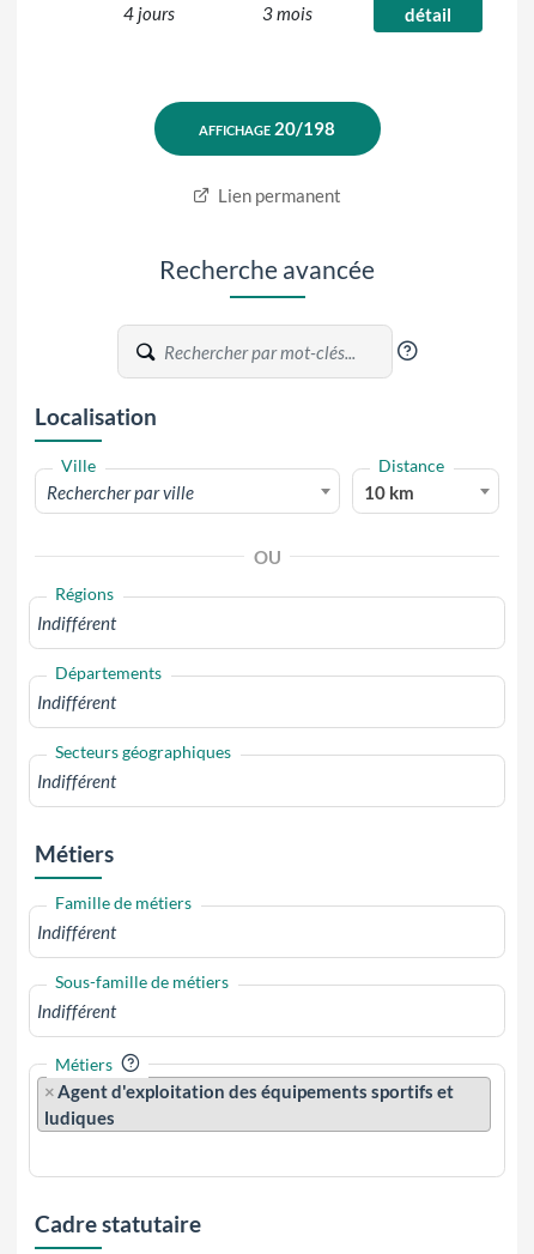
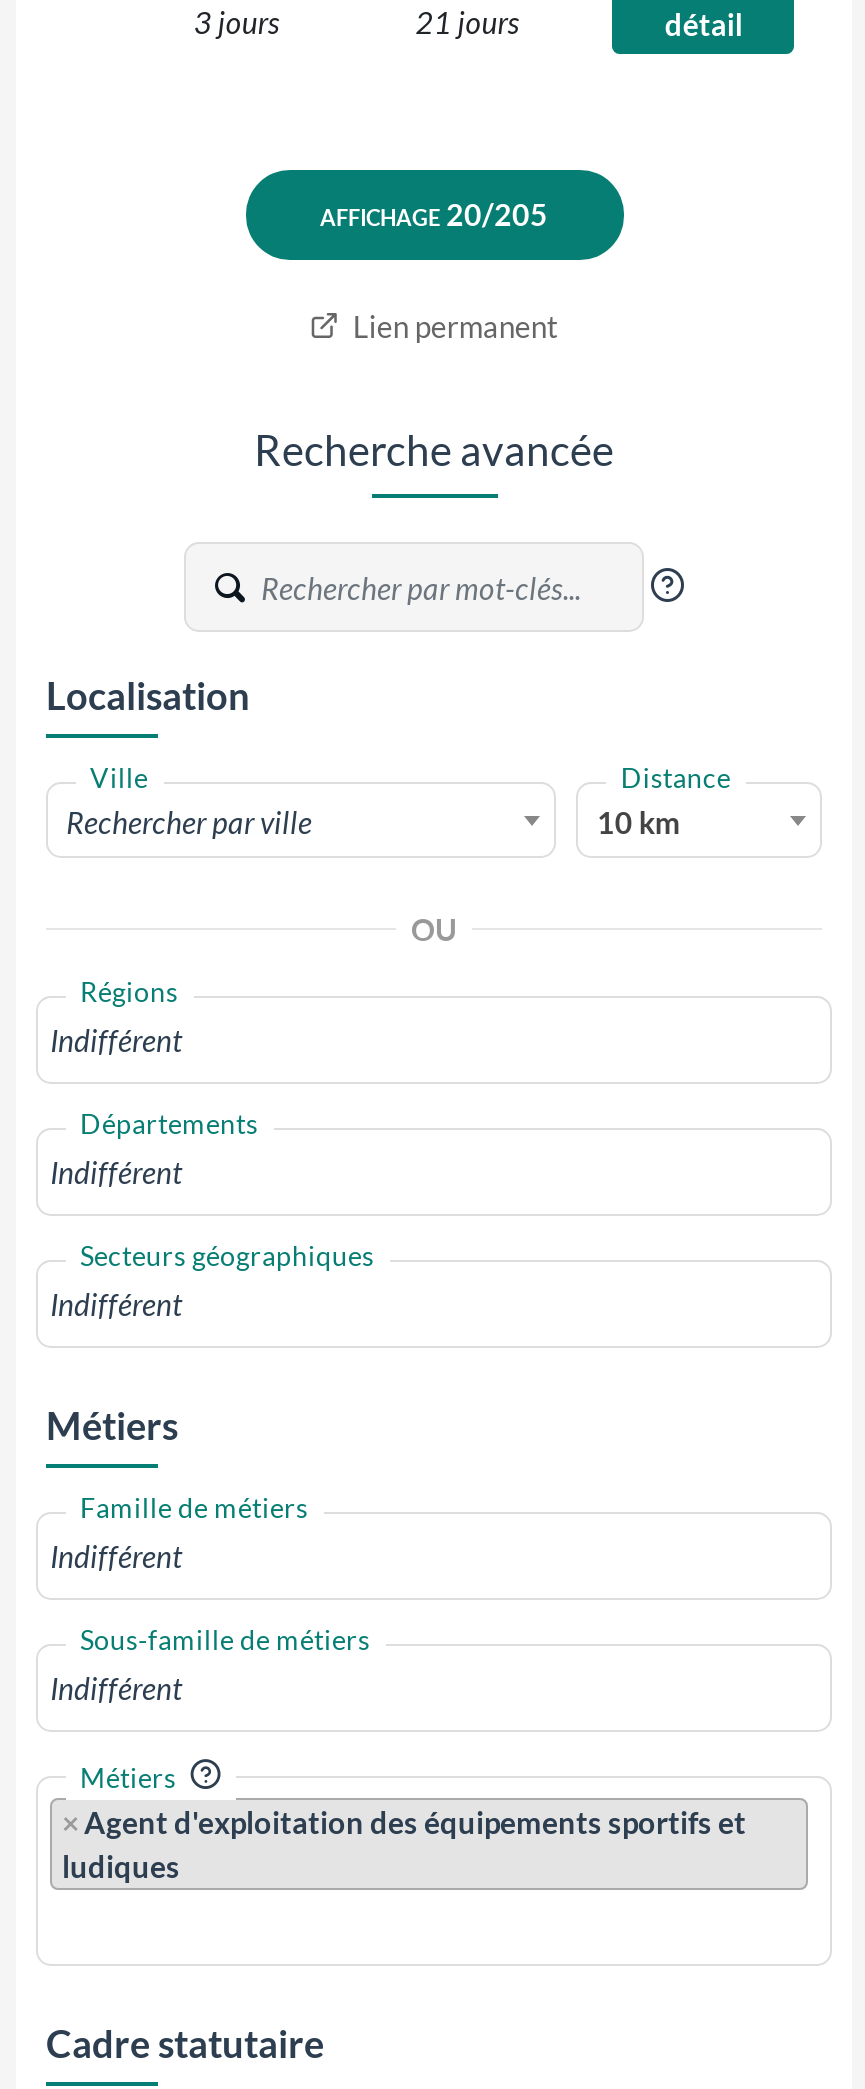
- 4 jours
+ 3 jours

- 3 mois
+ 21 jours
